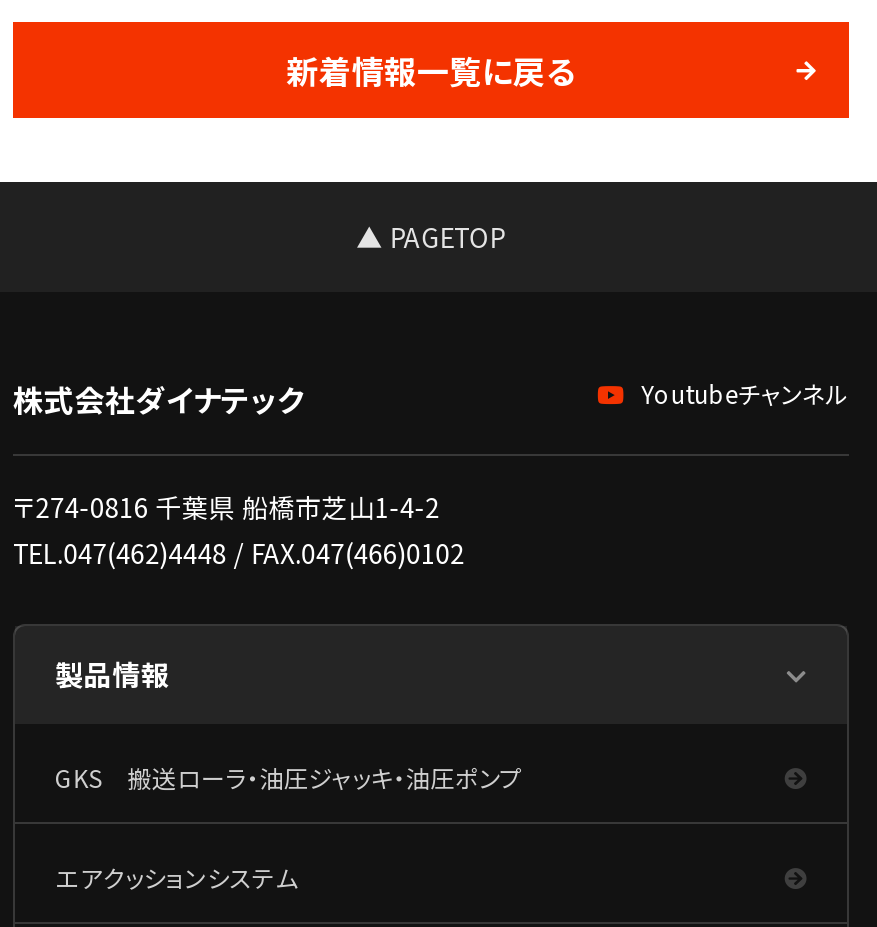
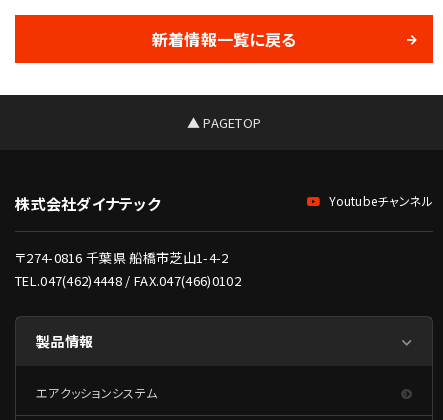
- GKS 搬送ローラ・油圧ジャッキ・油圧ポンプ
